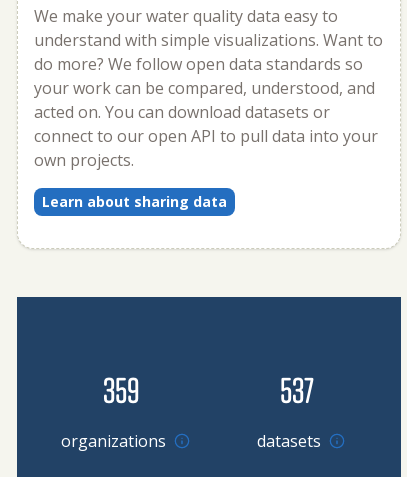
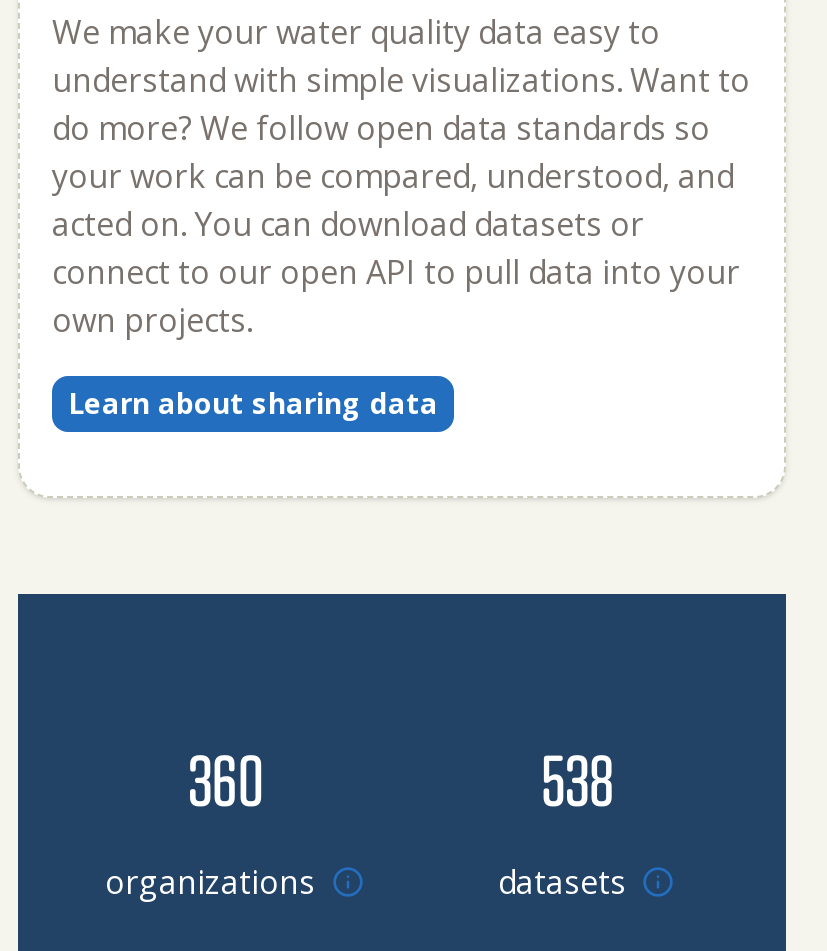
- 359
+ 360

- 537
+ 538
